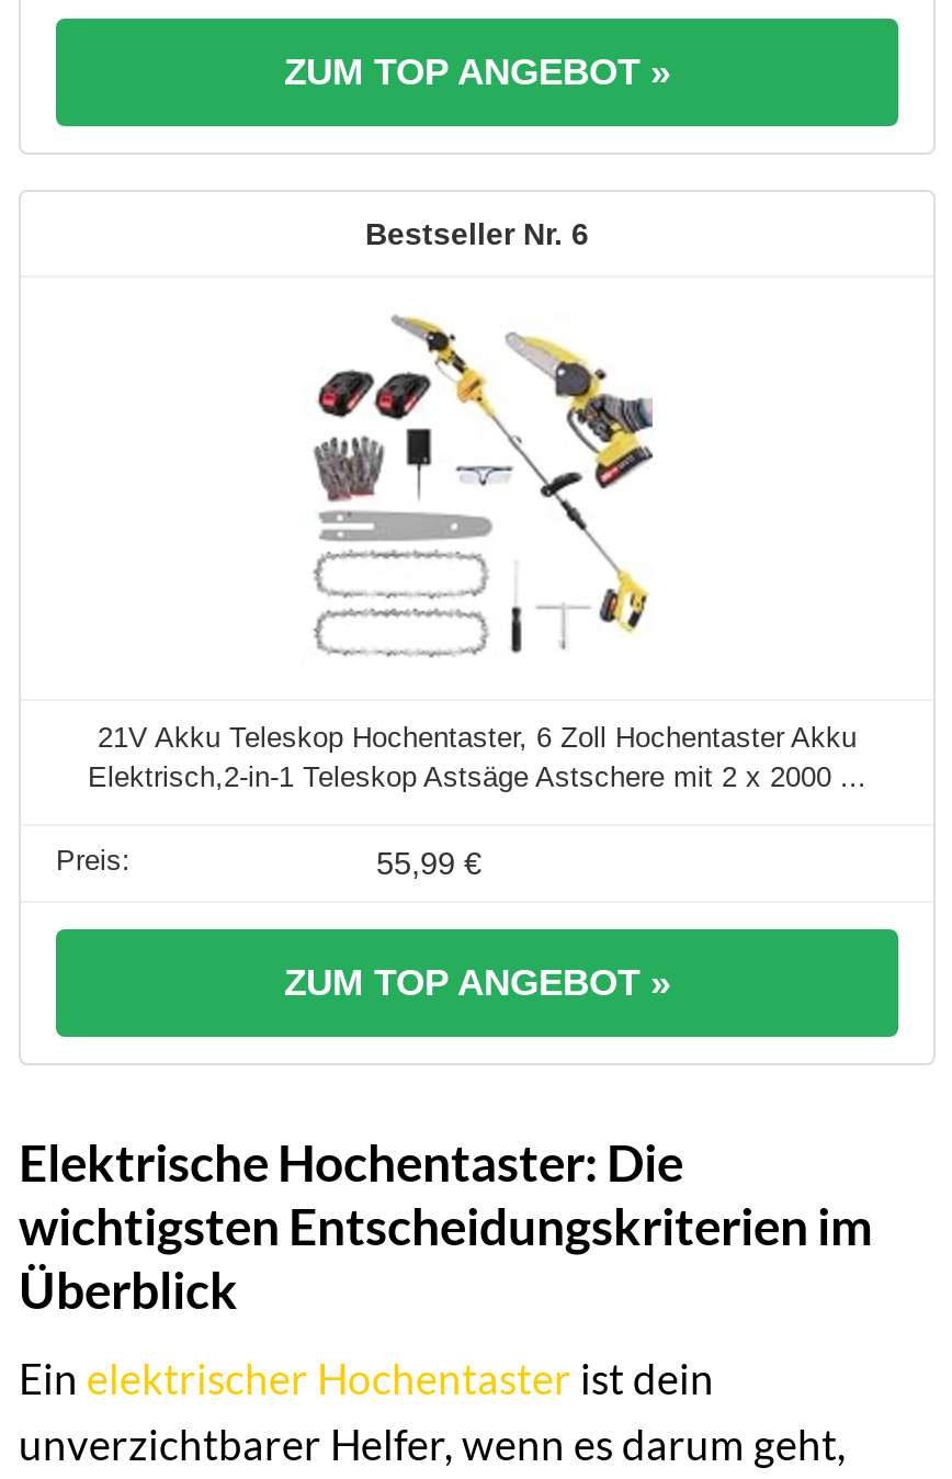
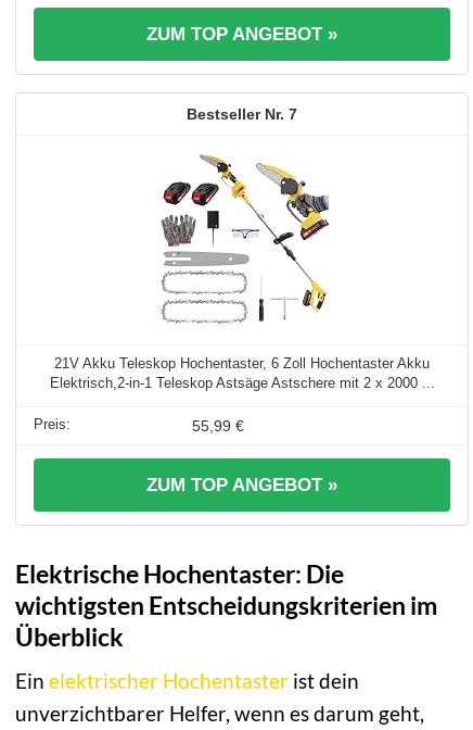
- 6
+ 7
